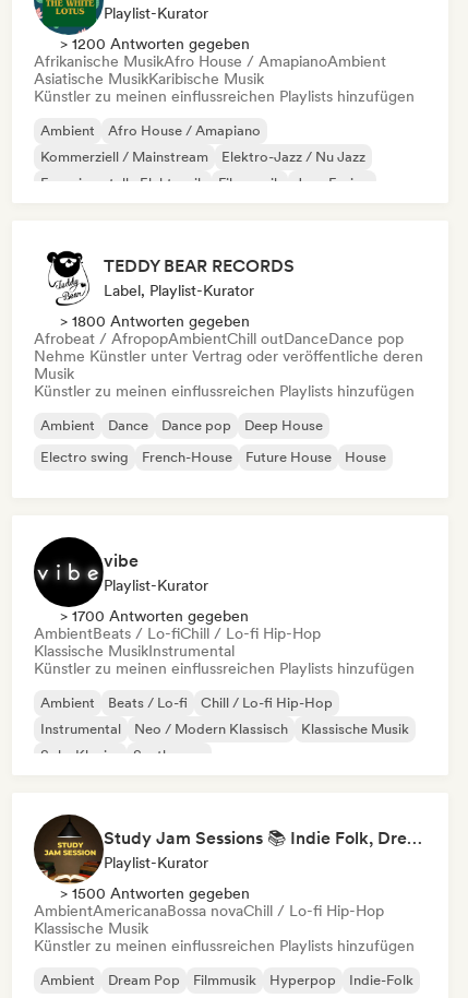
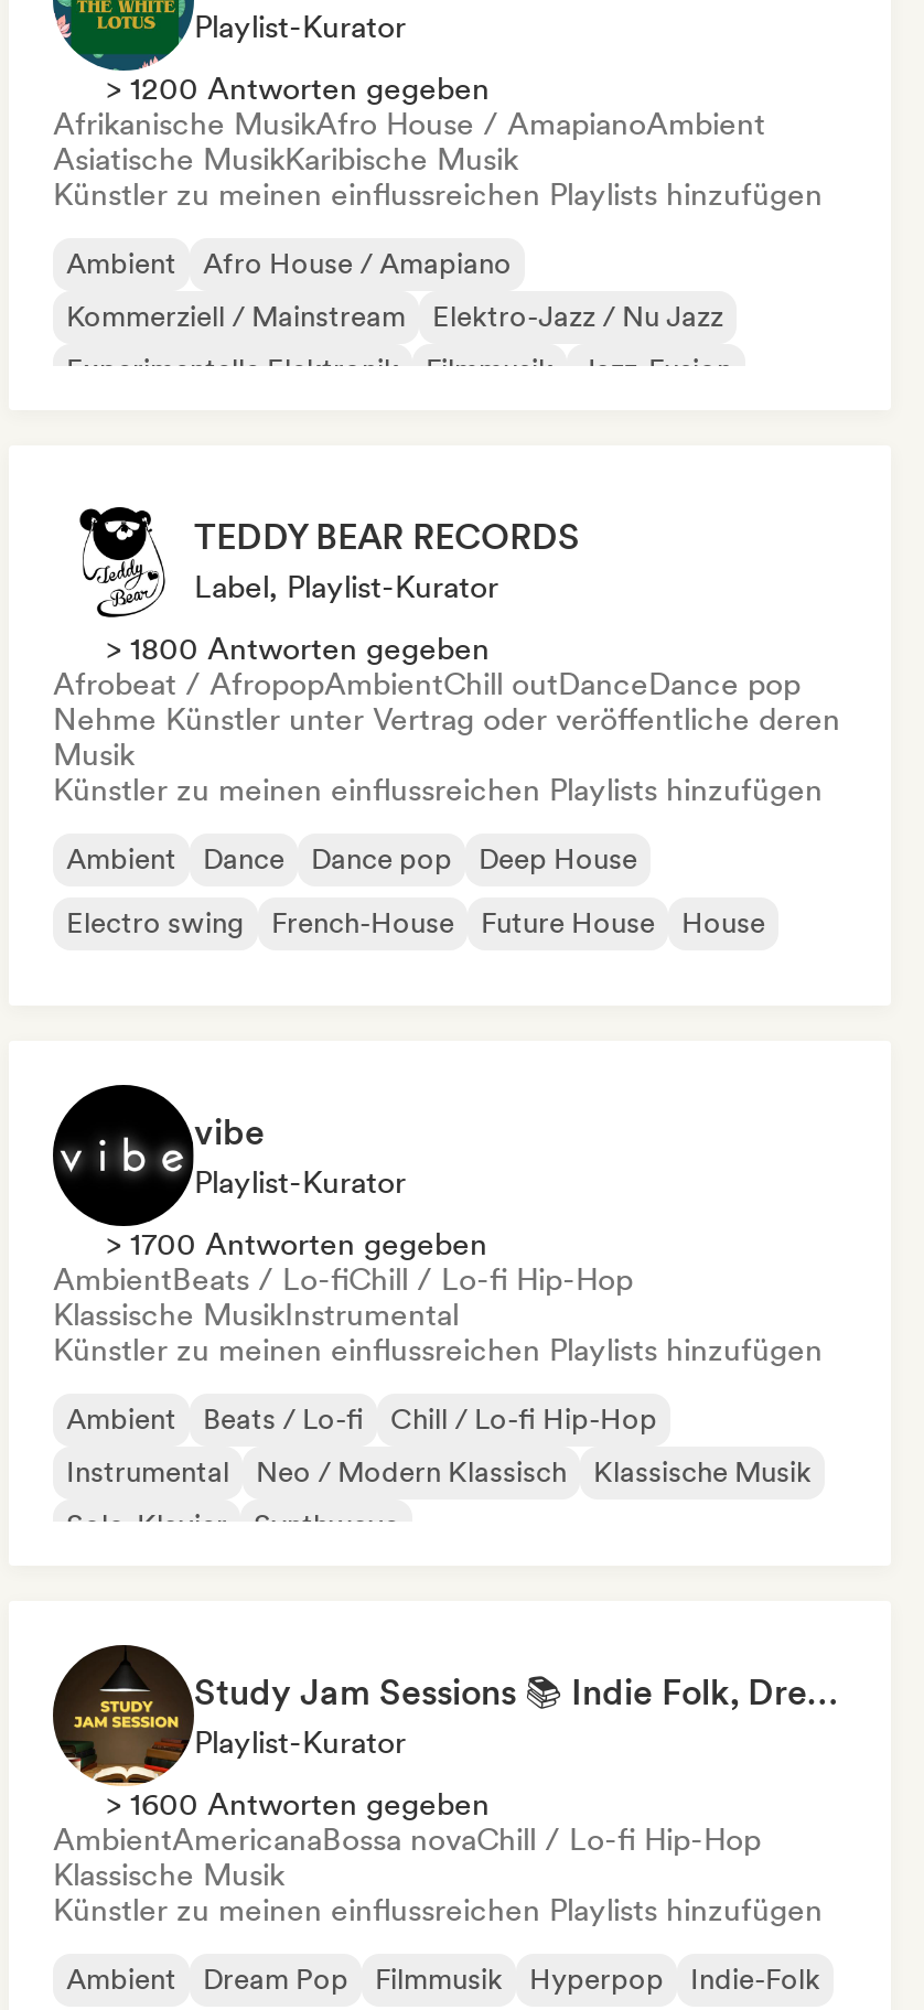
- > 1500 Antworten gegeben
+ > 1600 Antworten gegeben
